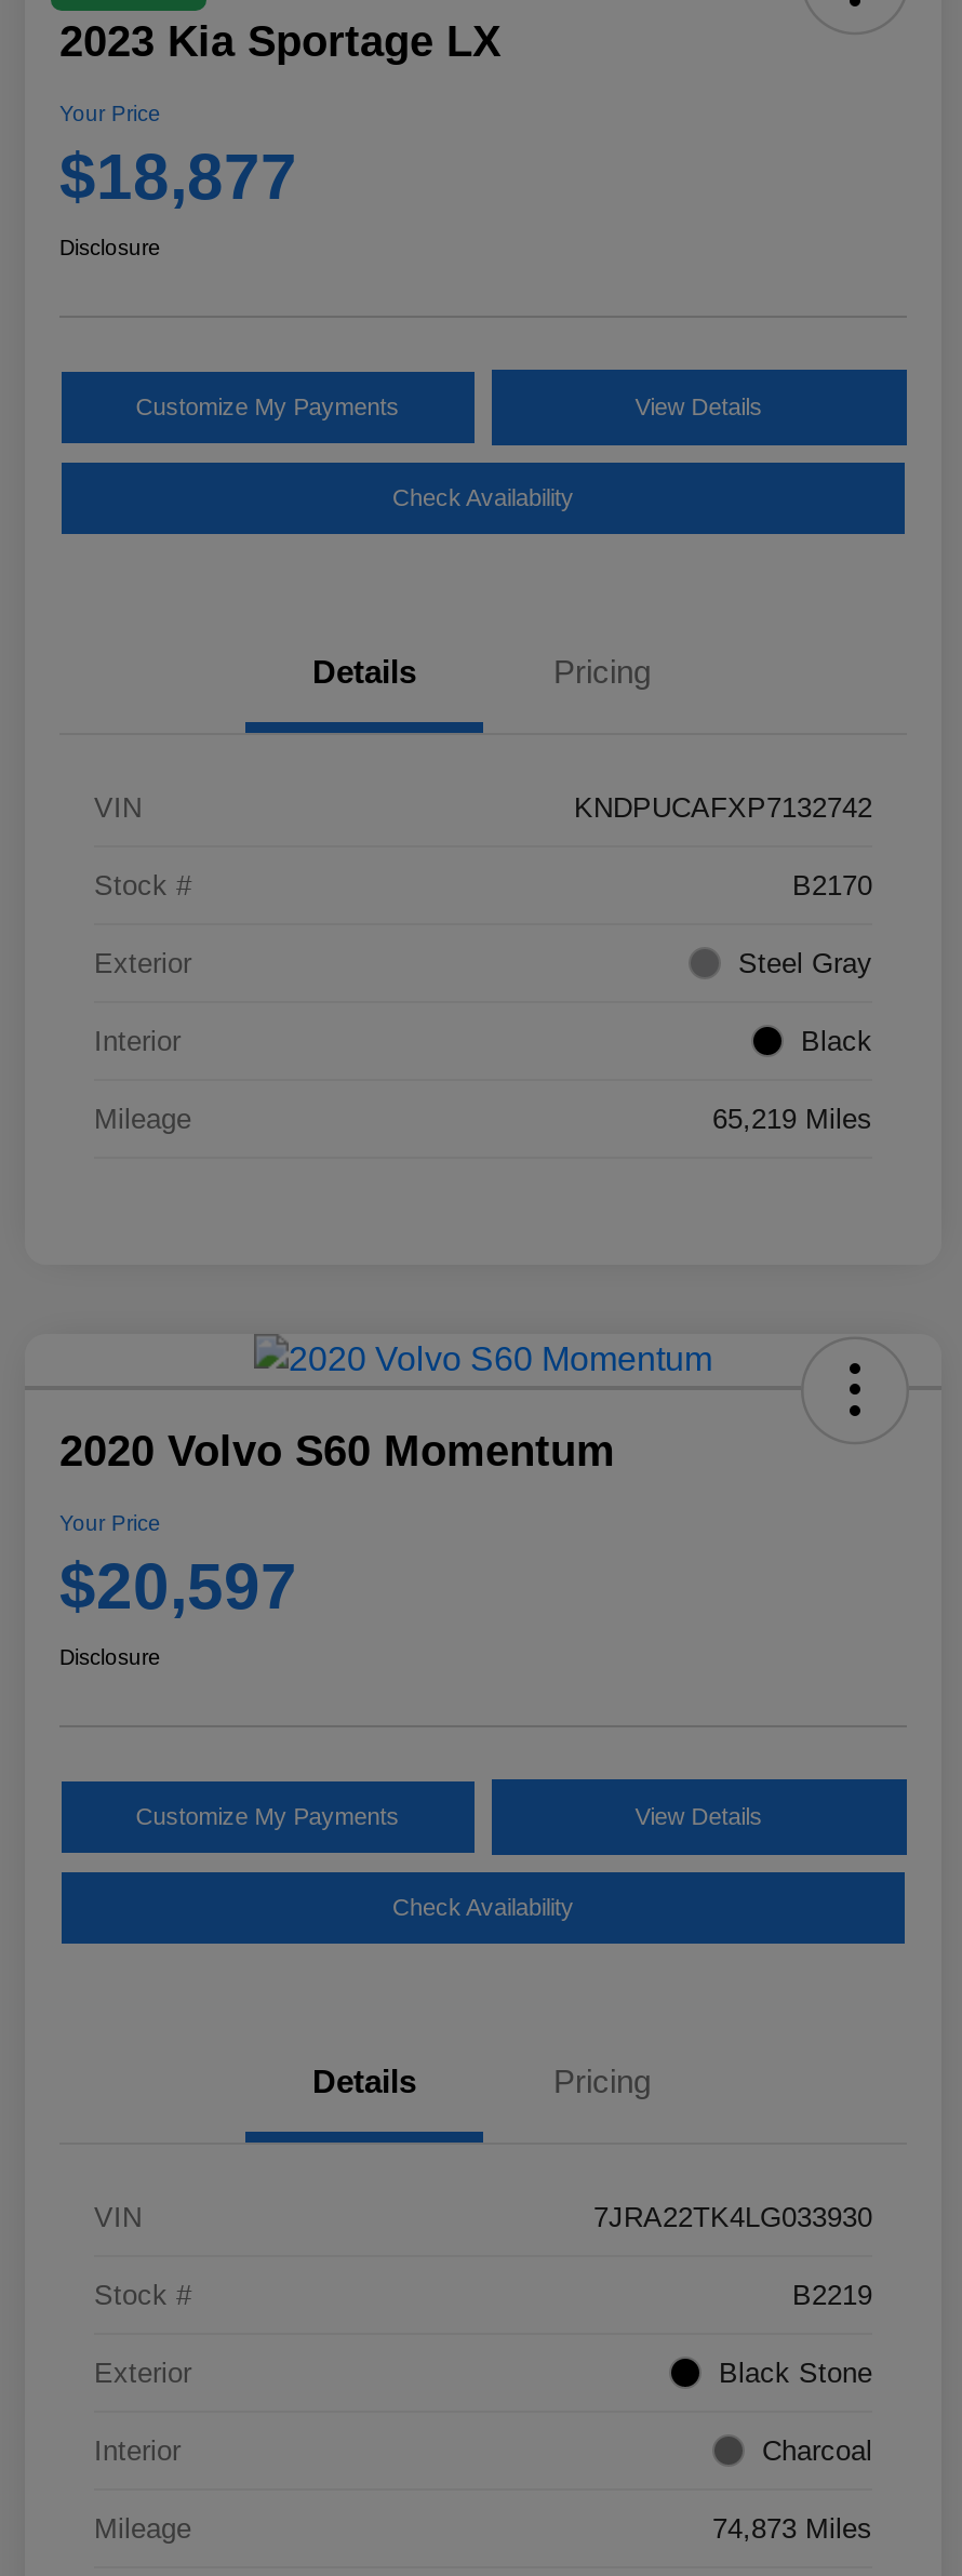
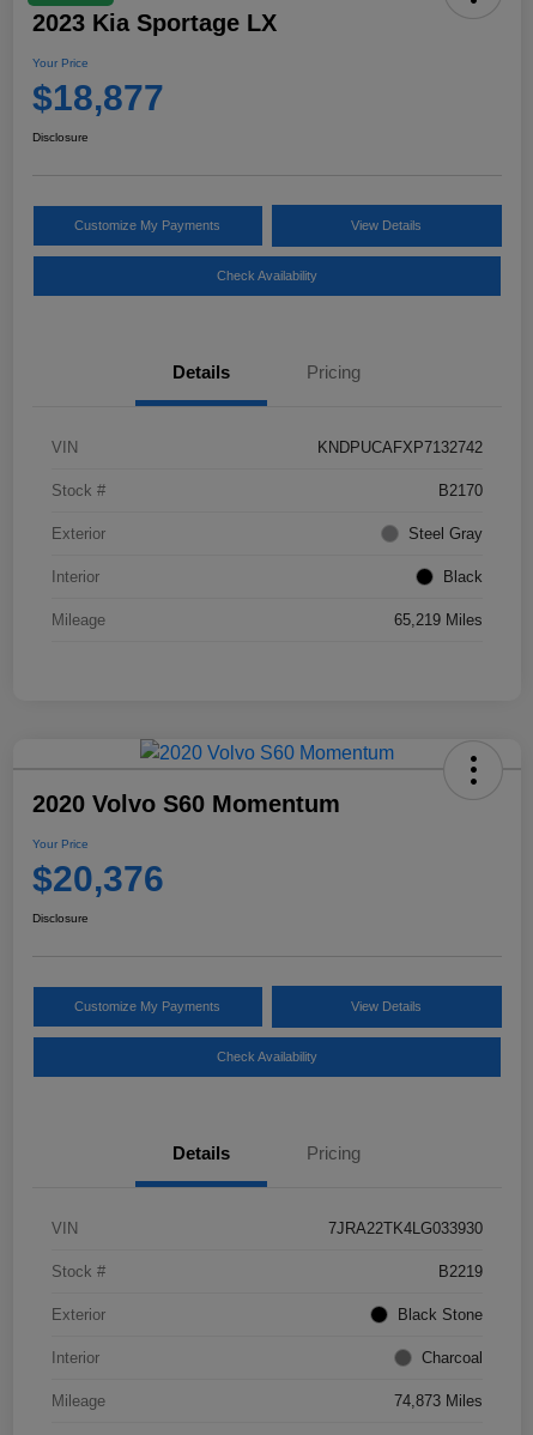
- $20,597
+ $20,376
